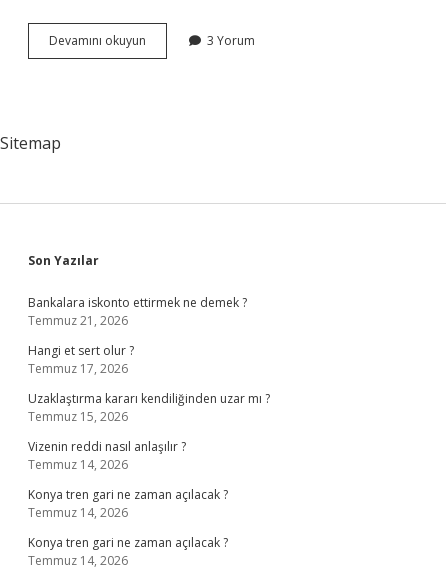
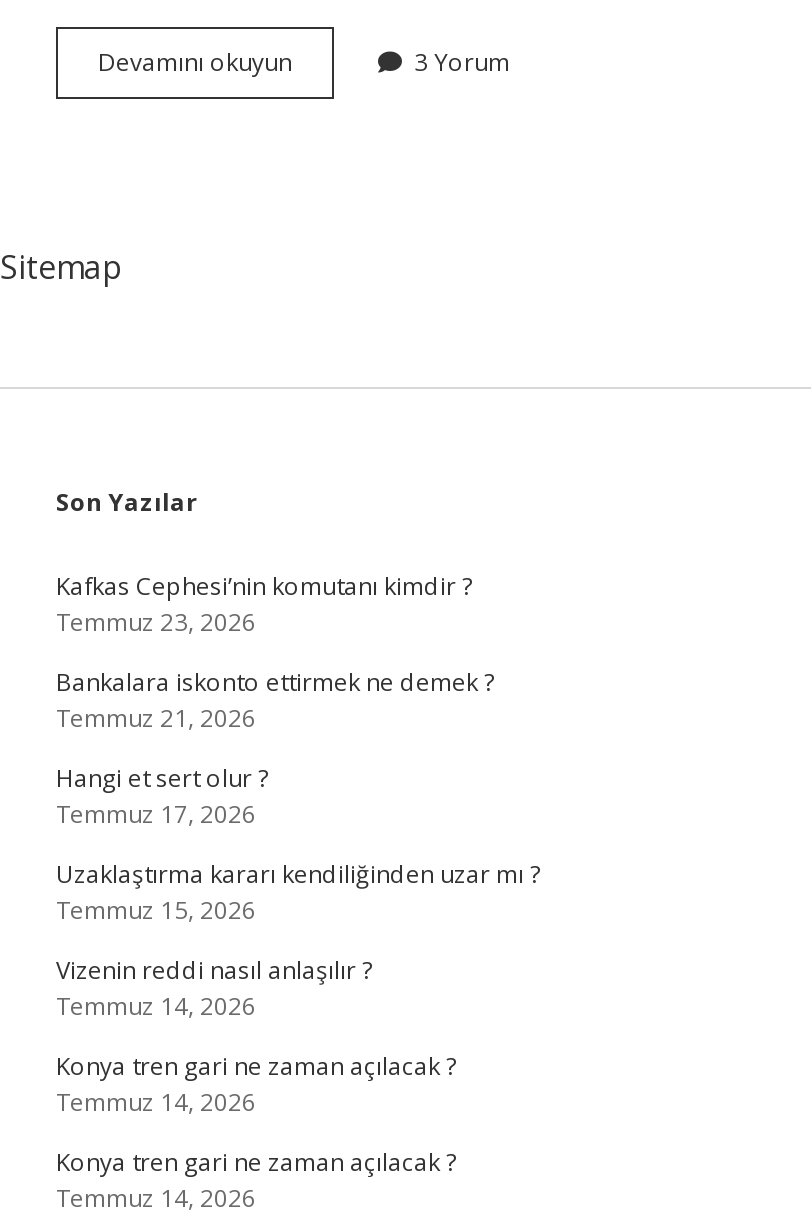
+ Kafkas Cephesi’nin komutanı kimdir ?
+ Temmuz 23, 2026
